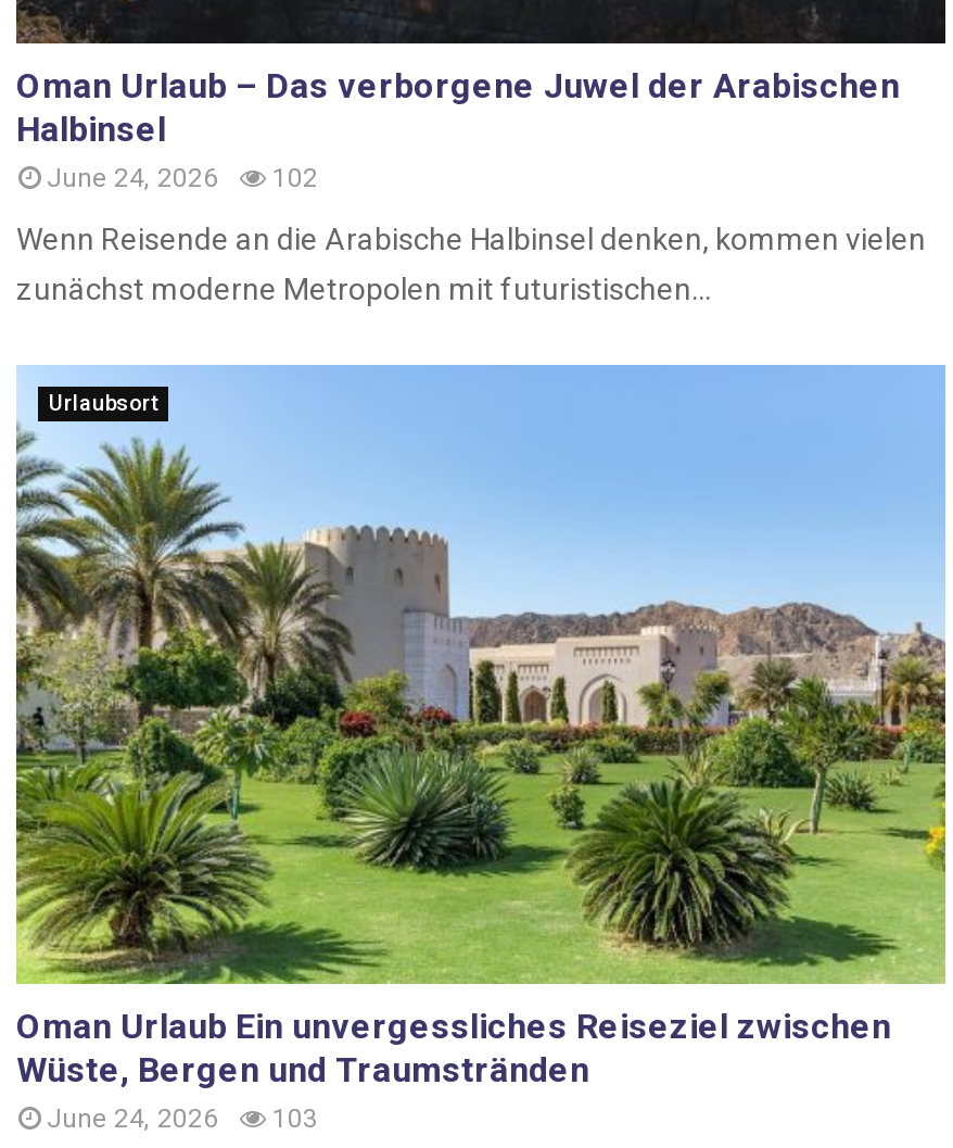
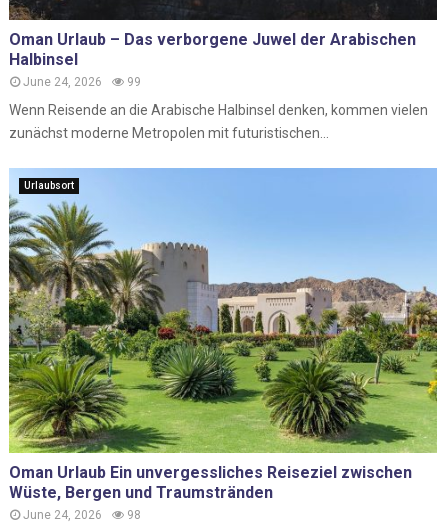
- June 24, 2026 102
+ June 24, 2026 99

- June 24, 2026 103
+ June 24, 2026 98
